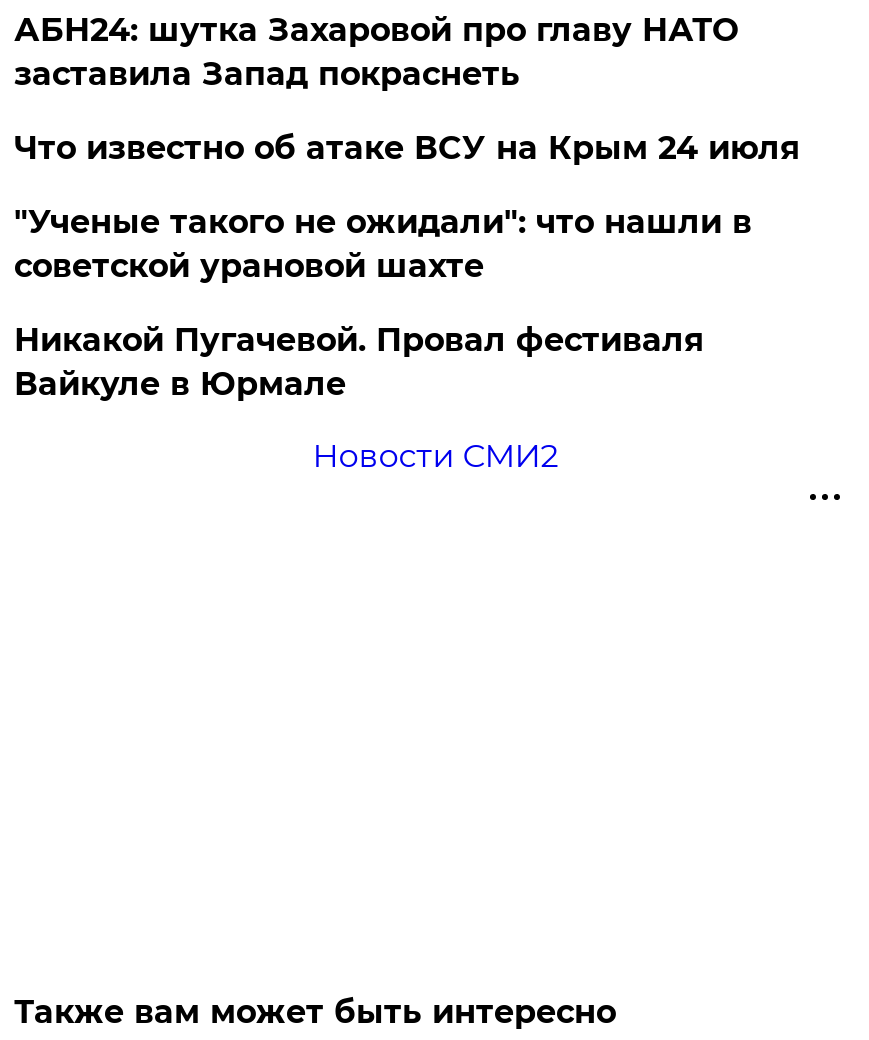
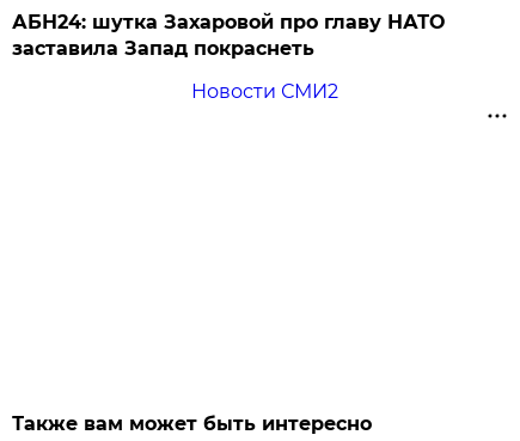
- Что известно об атаке ВСУ на Крым 24 июля
- "Ученые такого не ожидали": что нашли в
- советской урановой шахте
- Никакой Пугачевой. Провал фестиваля
- Вайкуле в Юрмале
